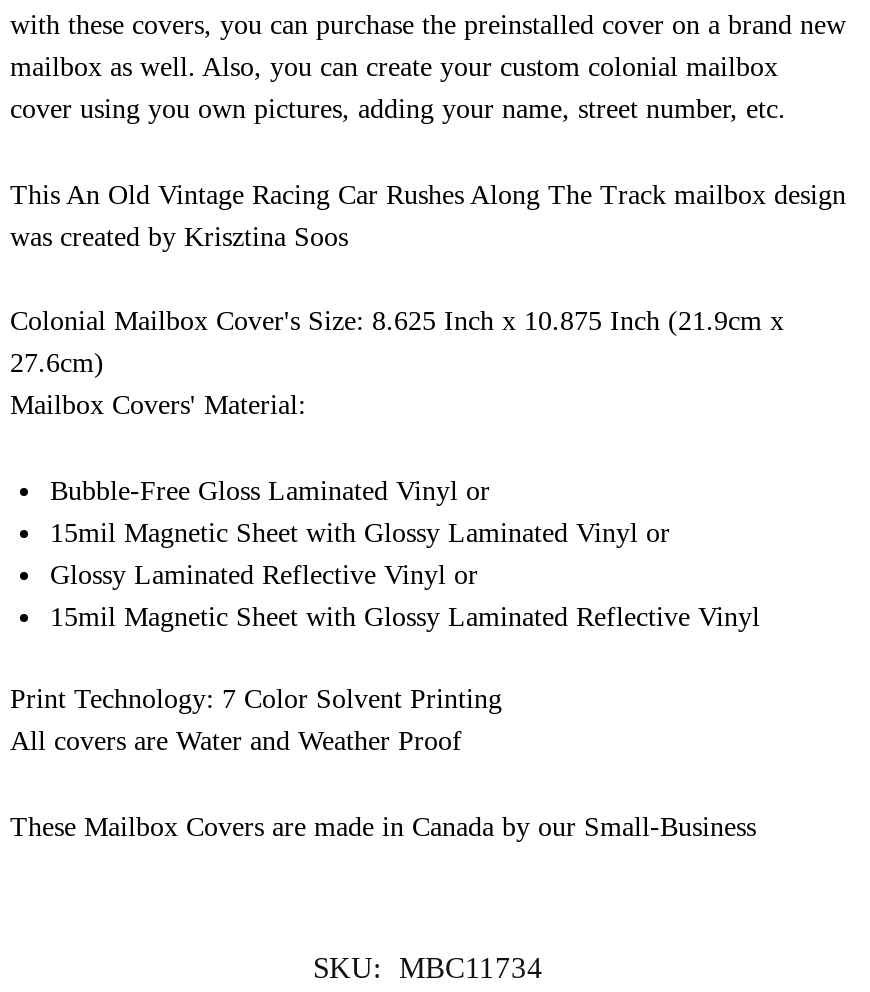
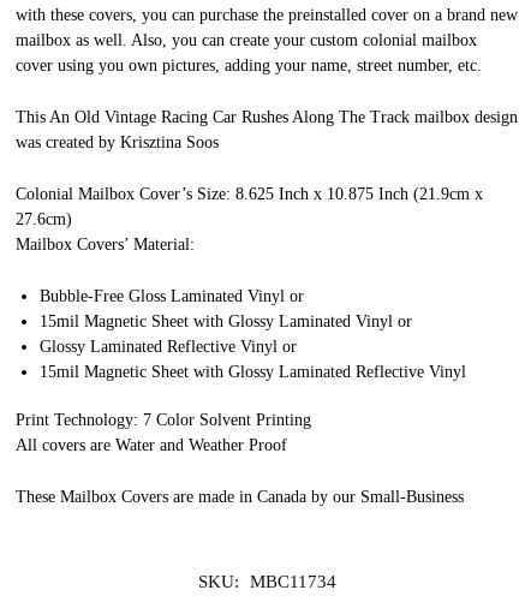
- Colonial Mailbox Cover's Size: 8.625 Inch x 10.875 Inch (21.9cm x
+ Colonial Mailbox Cover’s Size: 8.625 Inch x 10.875 Inch (21.9cm x

- Mailbox Covers' Material:
+ Mailbox Covers’ Material:
